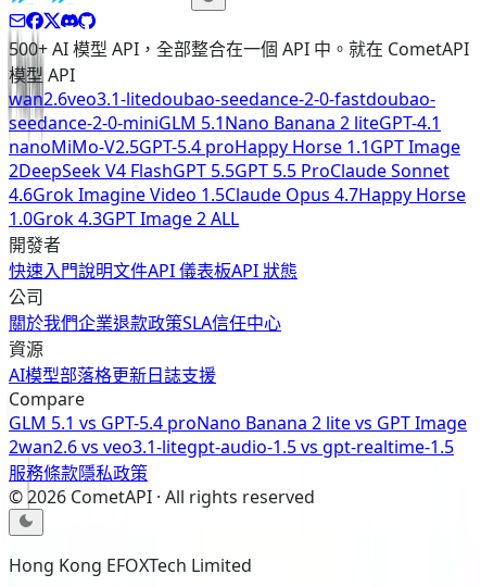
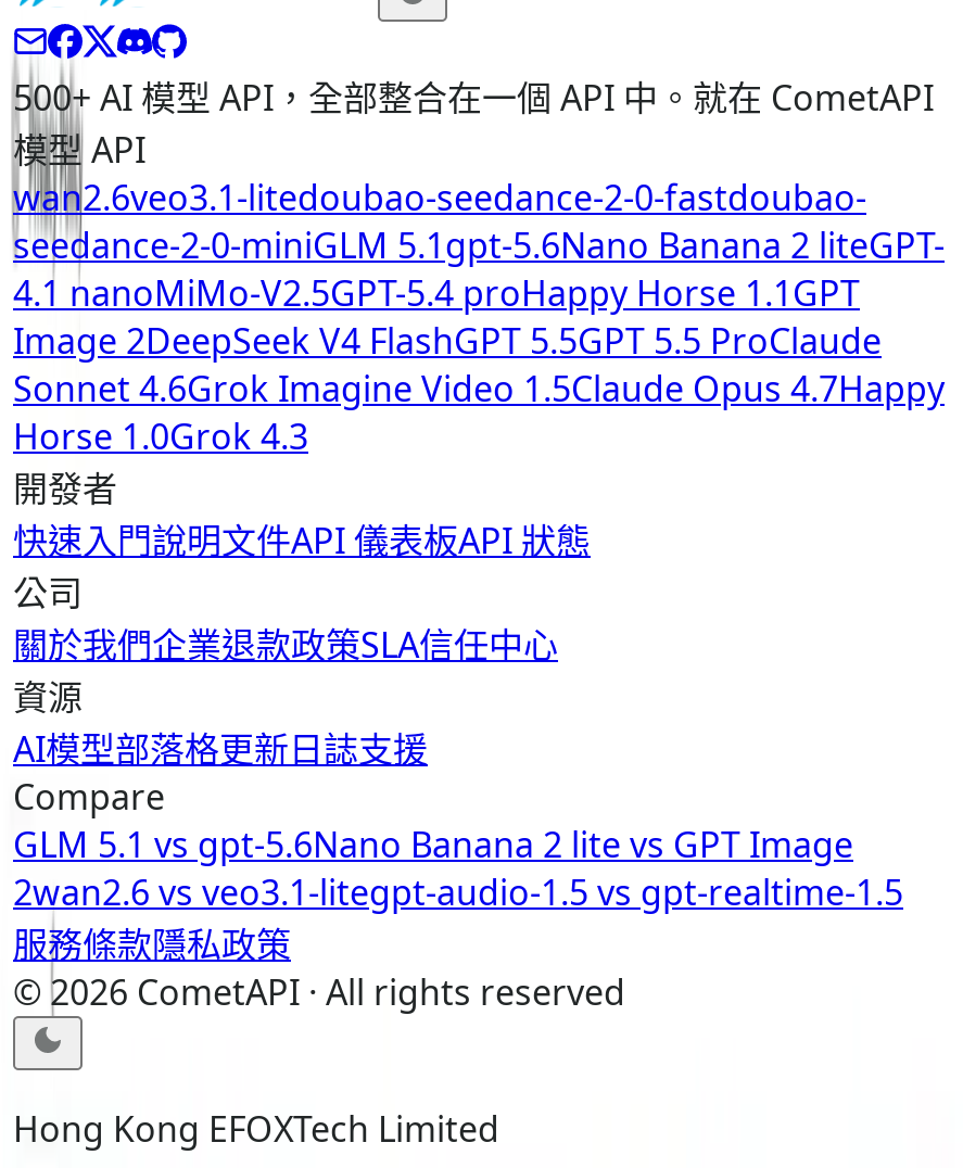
- seedance-2-0-miniGLM 5.1 Nano Banana 2 liteGPT-4.1
- nanoMiMo-V2.5GPT-5.4 proHappy Horse 1.1 GPT Image
- 2DeepSeek V4 FlashGPT 5.5GPT 5.5 ProClaude Sonnet
- 4.6Grok Imagine Video 1.5Claude Opus 4.7Happy Horse
- 1.0Grok 4.3GPT Image 2 ALL
+ seedance-2-0-miniGLM 5.1 gpt-5.6Nano Banana 2 liteGPT-
+ 4.1 nanoMiMo-V2.5GPT-5.4 proHappy Horse 1.1 GPT
+ Image 2DeepSeek V4 FlashGPT 5.5GPT 5.5 ProClaude
+ Sonnet 4.6Grok Imagine Video 1.5Claude Opus 4.7Happy
+ Horse 1.0Grok 4.3

- GLM 5.1 vs GPT-5.4 proNano Banana 2 lite vs GPT Image
+ GLM 5.1 vs gpt-5.6Nano Banana 2 lite vs GPT Image
